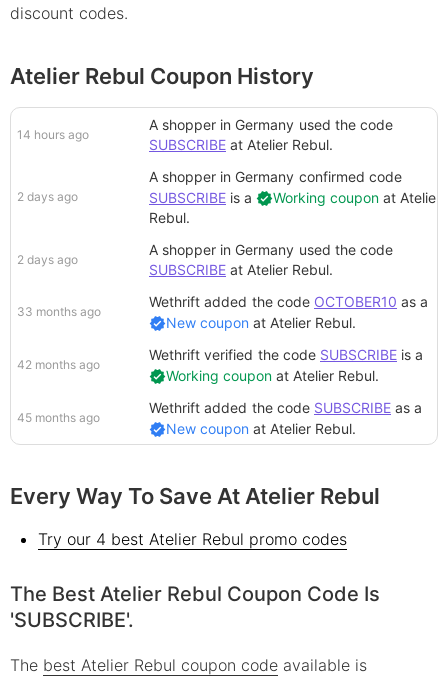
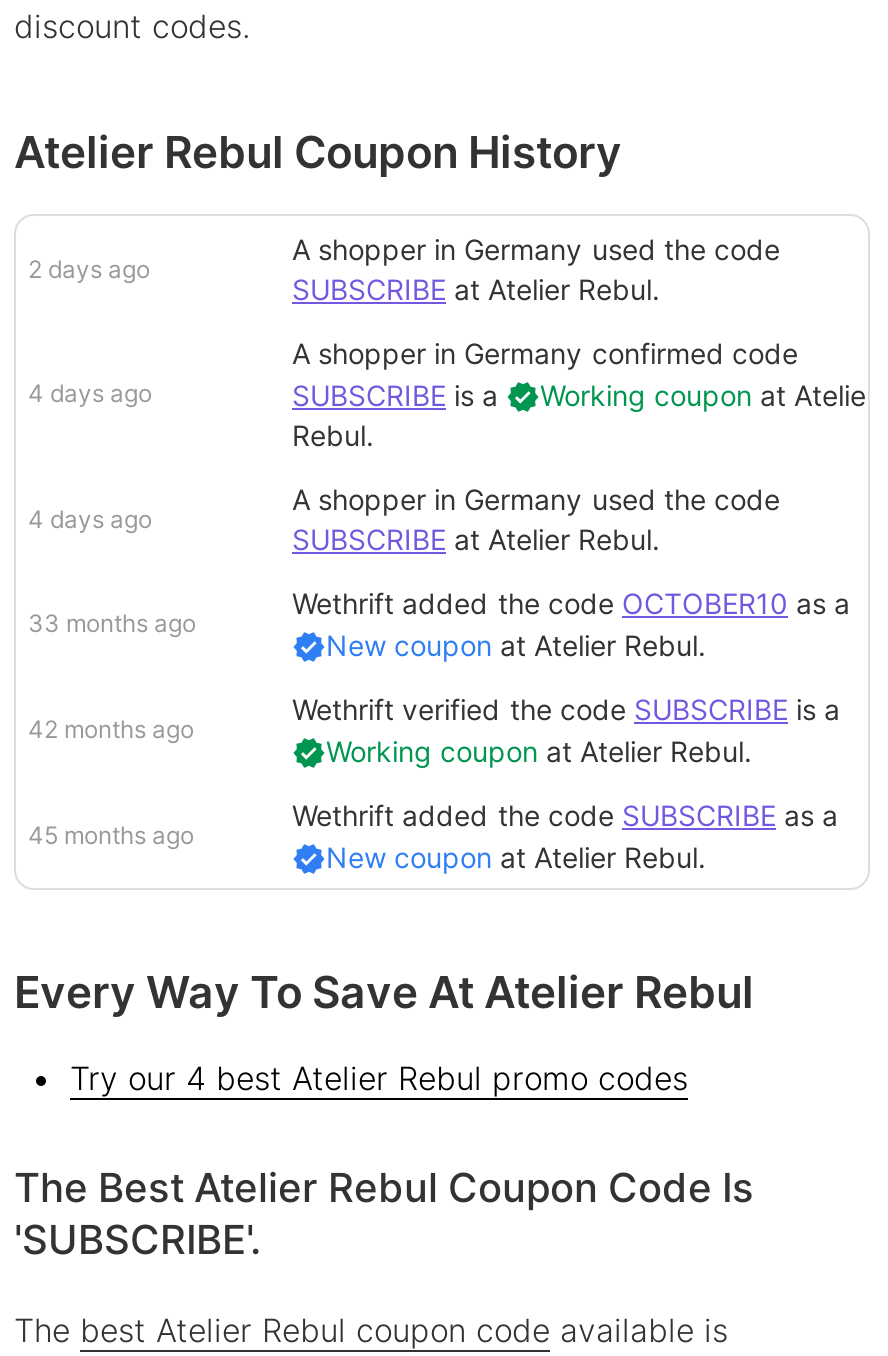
- 14 hours ago
+ 2 days ago

- 2 days ago
+ 4 days ago

- 2 days ago
+ 4 days ago
